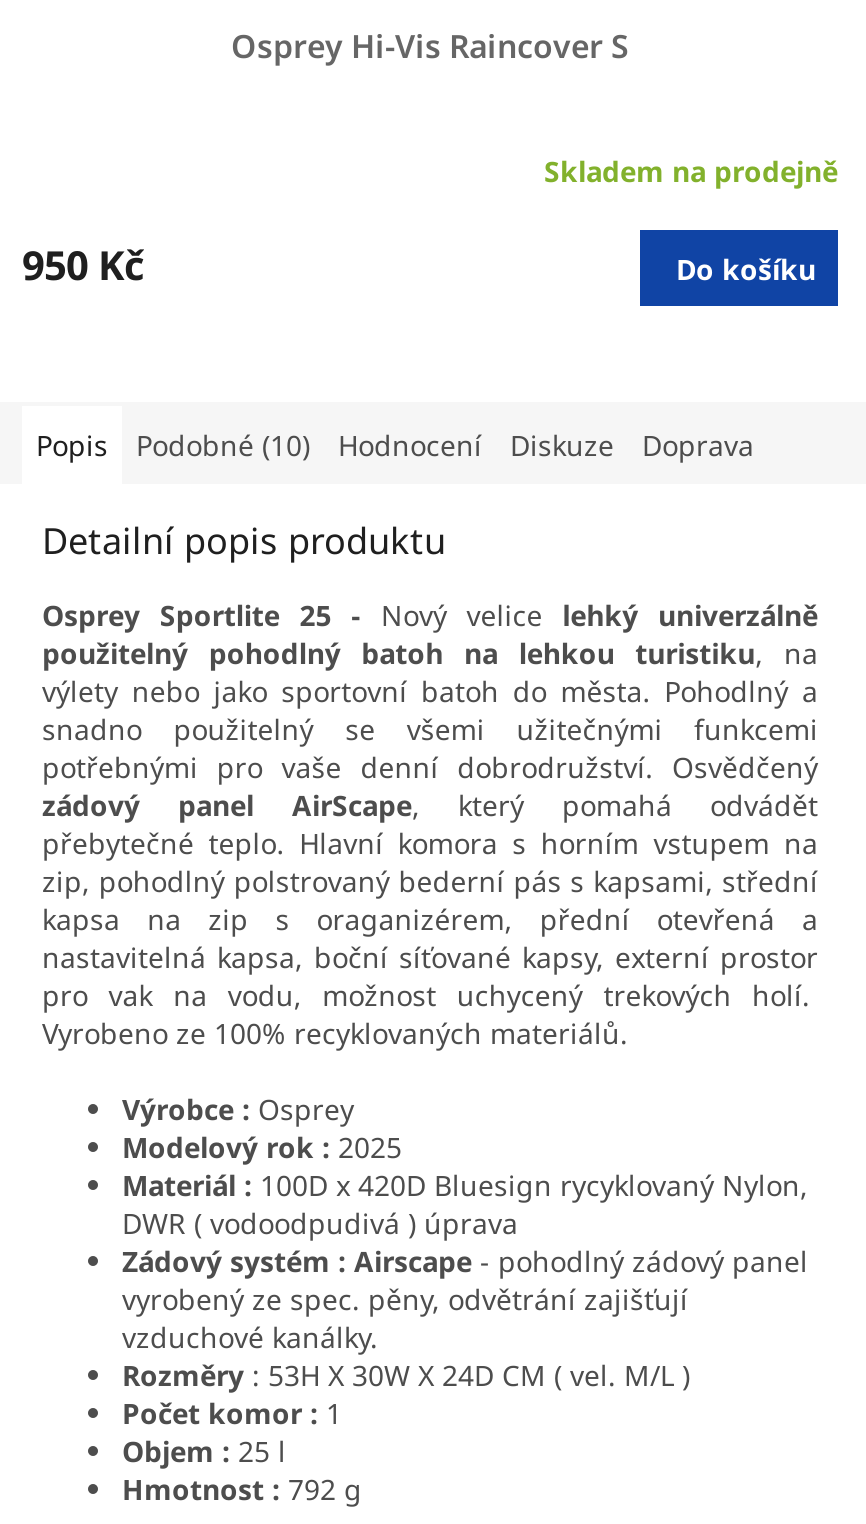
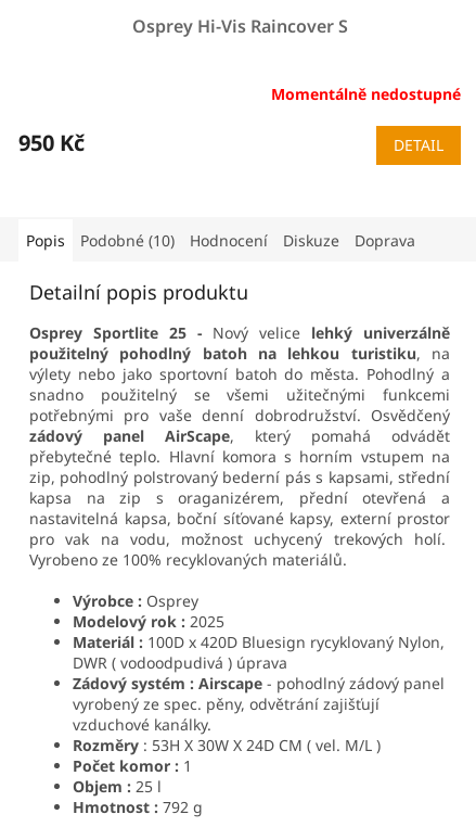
- Skladem na prodejně
+ Momentálně nedostupné

- Do košíku
+ DETAIL
